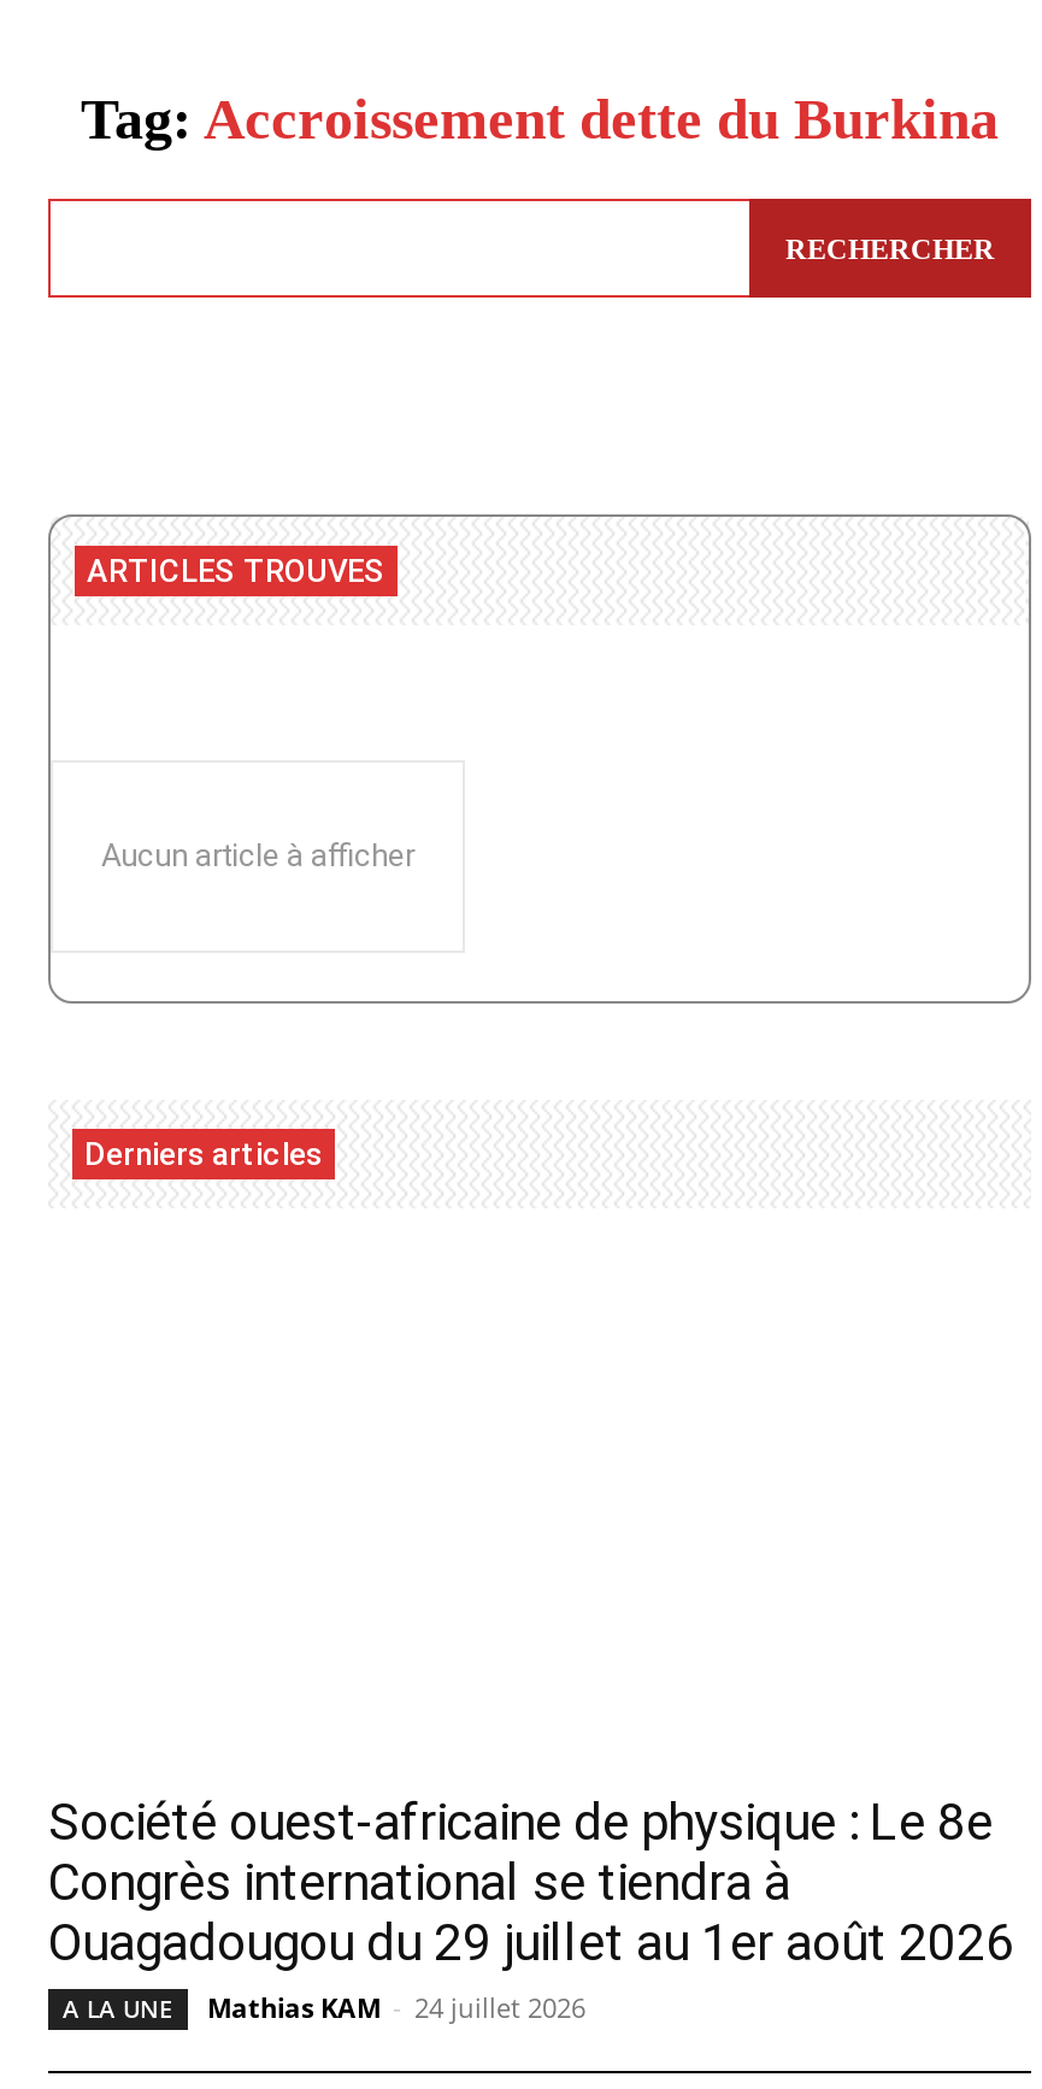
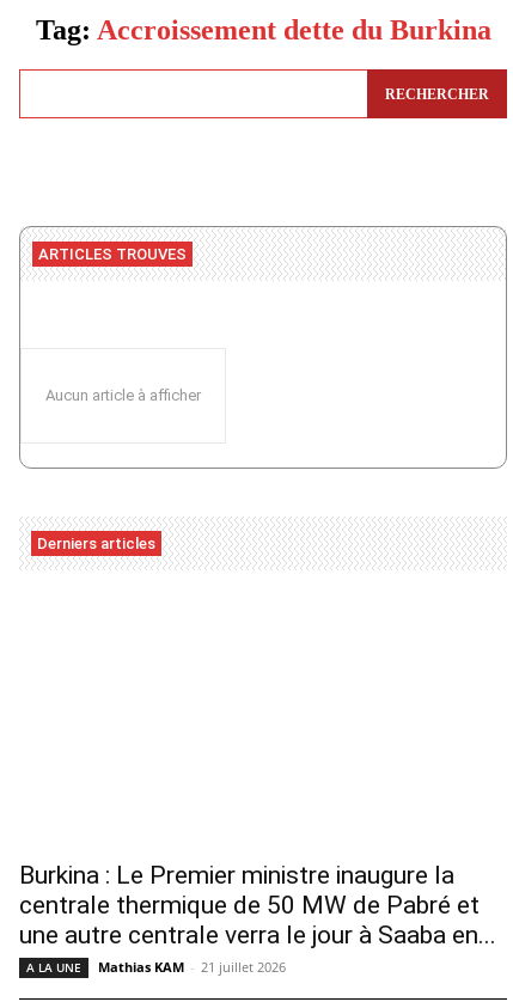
- Société ouest-africaine de physique : Le 8e
- Congrès international se tiendra à
- Ouagadougou du 29 juillet au 1er août 2026
+ Burkina : Le Premier ministre inaugure la
+ centrale thermique de 50 MW de Pabré et
+ une autre centrale verra le jour à Saaba en...

- Mathias KAM - 24 juillet 2026
+ Mathias KAM - 21 juillet 2026
